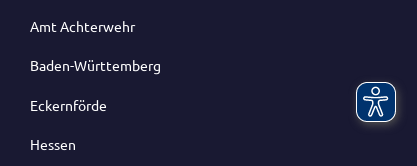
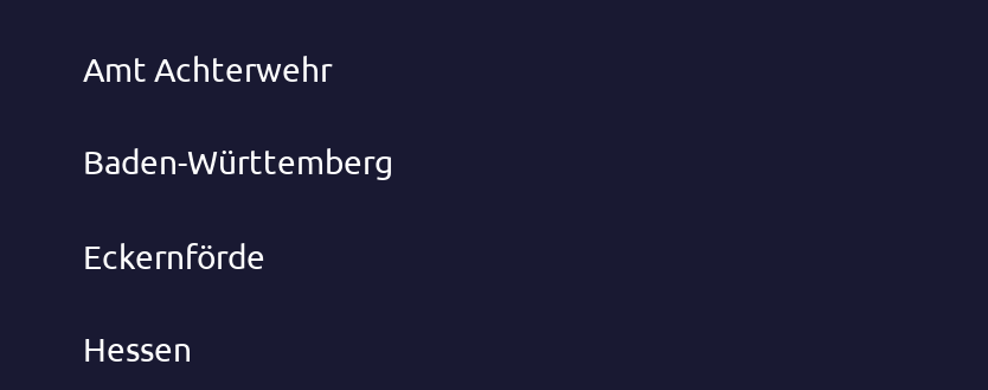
- [image]
